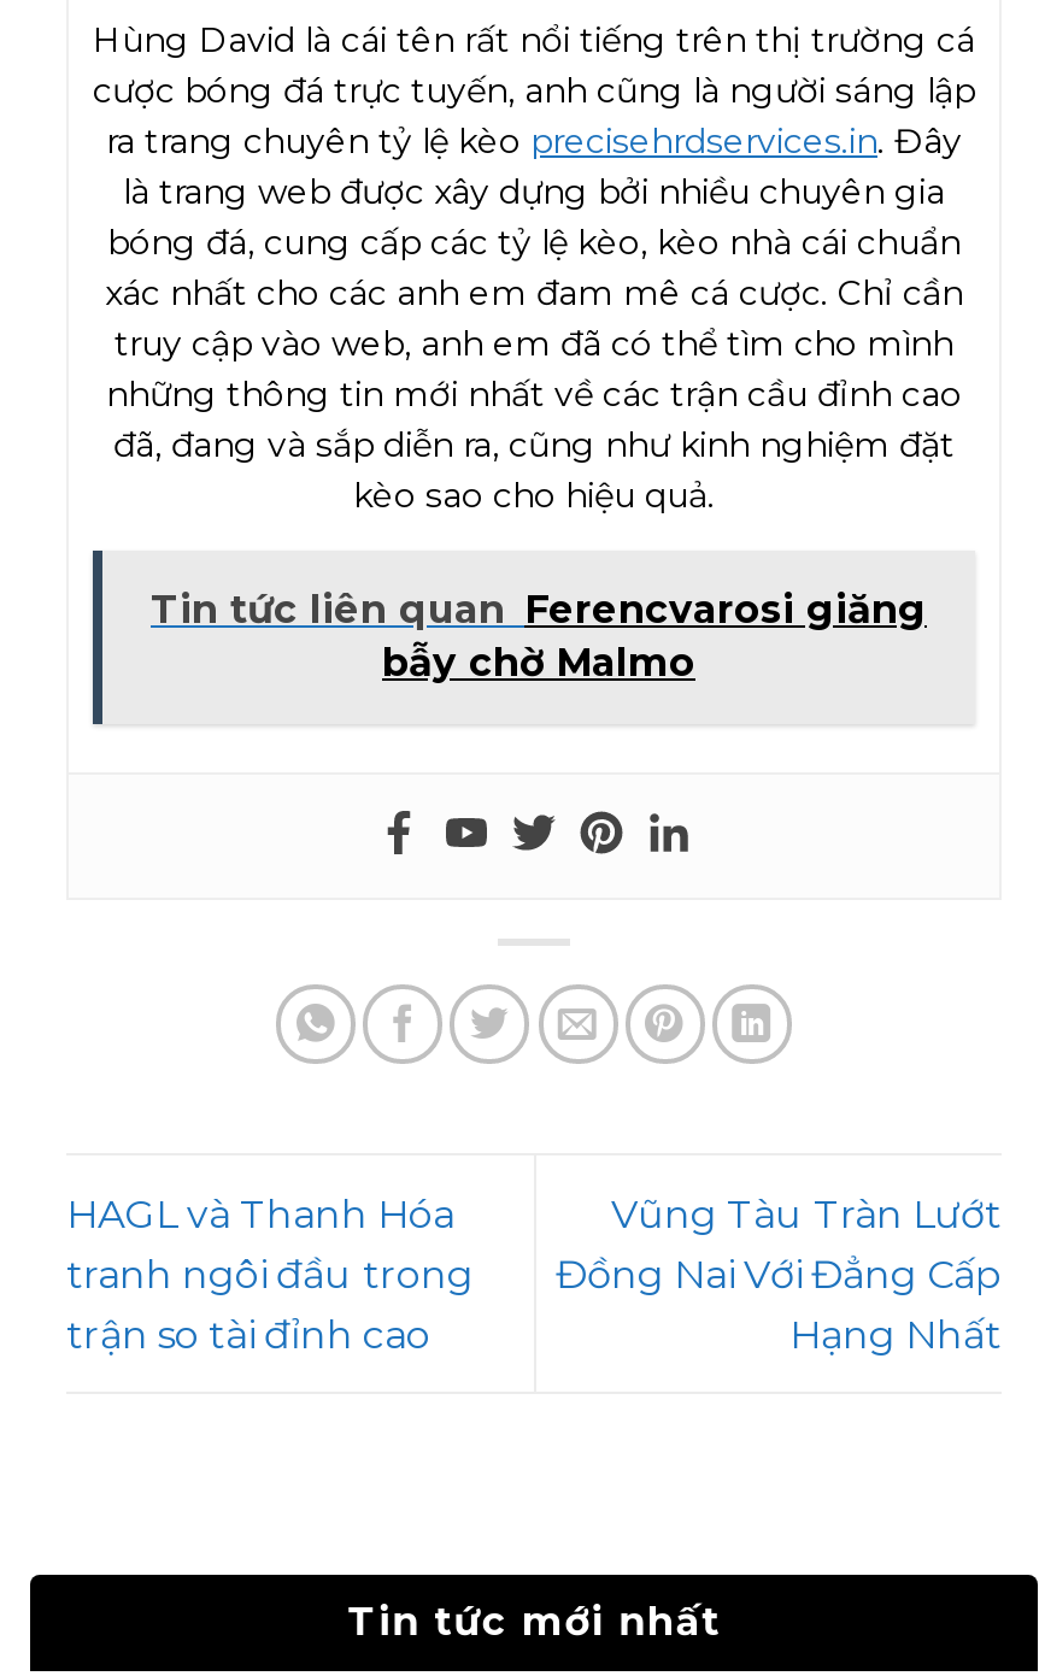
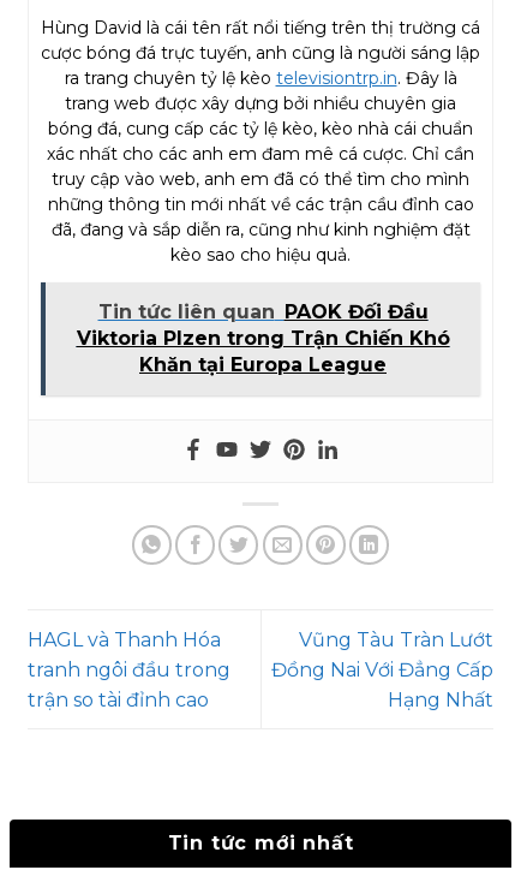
- ra trang chuyên tỷ lệ kèo precisehrdservices.in. Đây
- là trang web được xây dựng bởi nhiều chuyên gia
+ ra trang chuyên tỷ lệ kèo televisiontrp.in. Đây là
+ trang web được xây dựng bởi nhiều chuyên gia

- Tin tức liên quan Ferencvarosi giăng
- bẫy chờ Malmo
+ Tin tức liên quan PAOK Đối Đầu
+ Viktoria Plzen trong Trận Chiến Khó
+ Khăn tại Europa League
